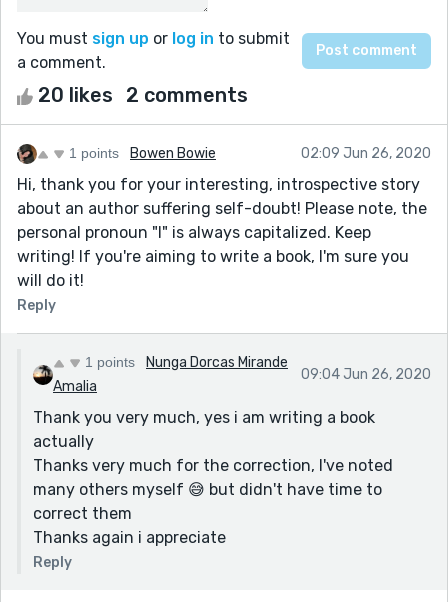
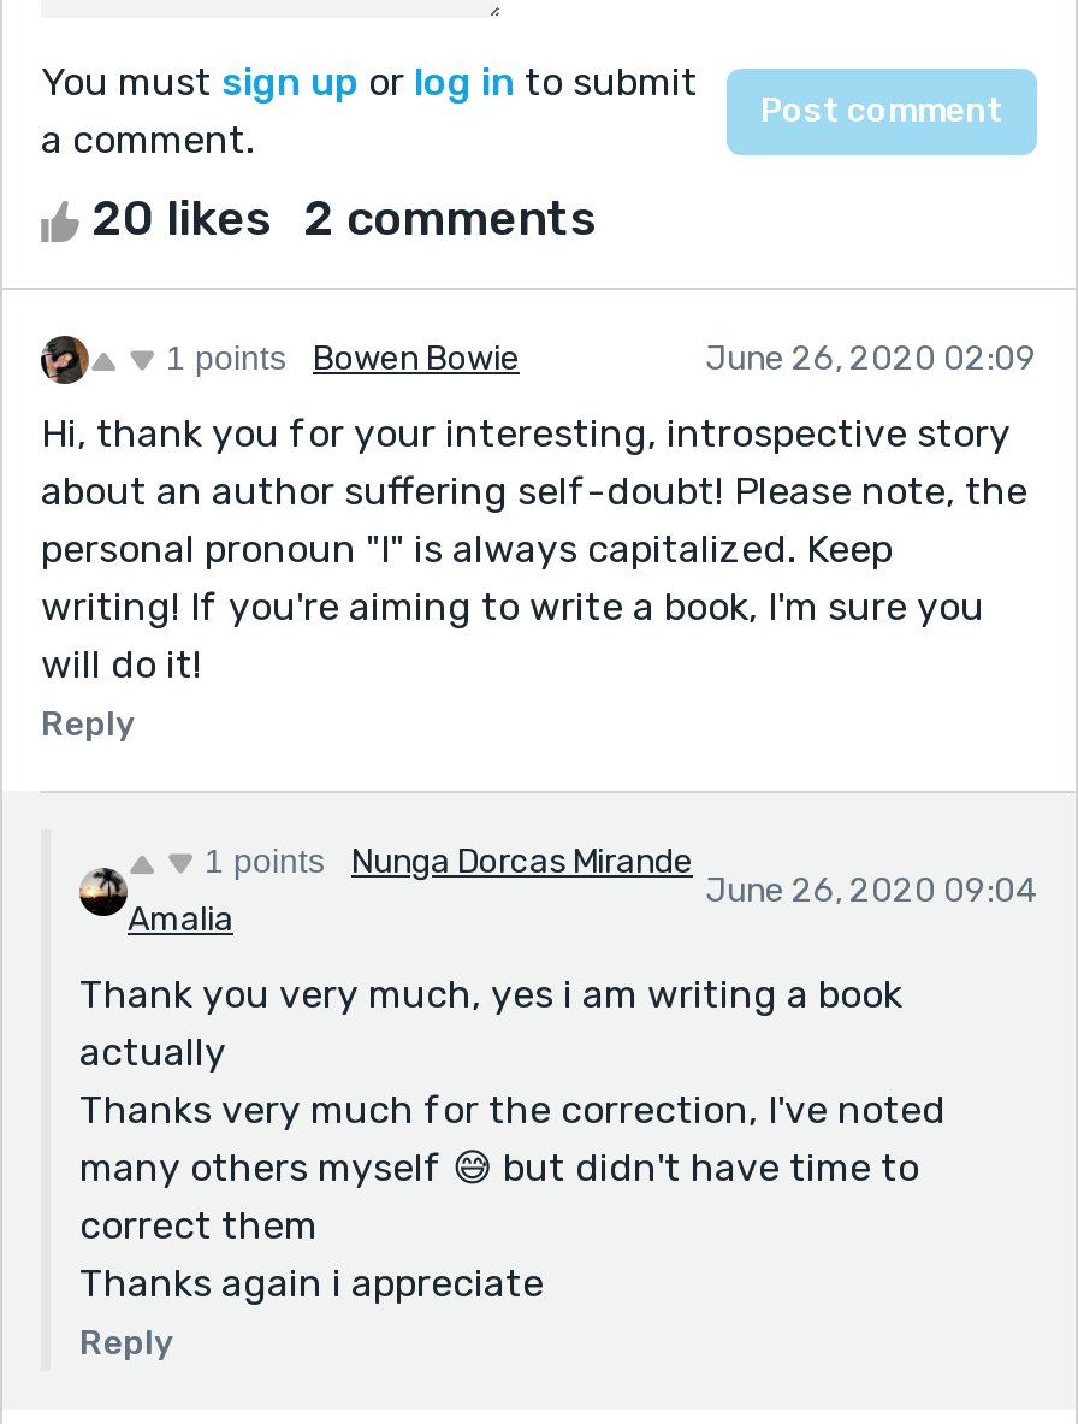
- 02:09 Jun 26, 2020
+ June 26, 2020 02:09

- 09:04 Jun 26, 2020
+ June 26, 2020 09:04
